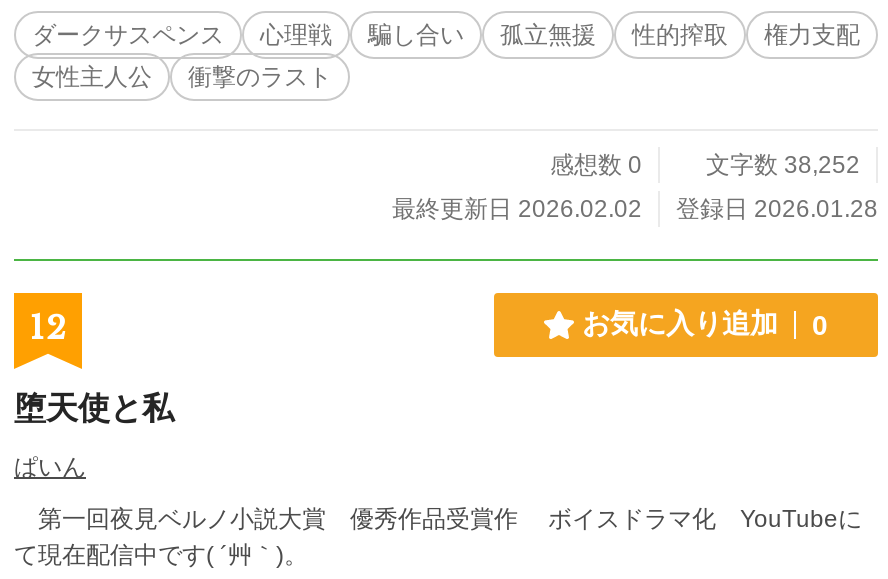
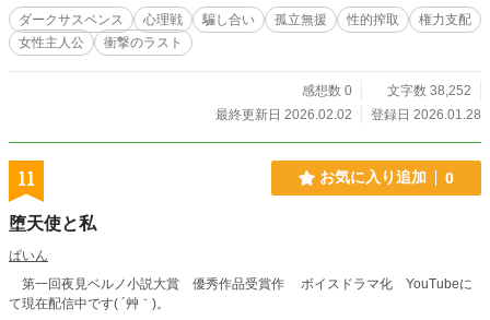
- 12
+ 11
